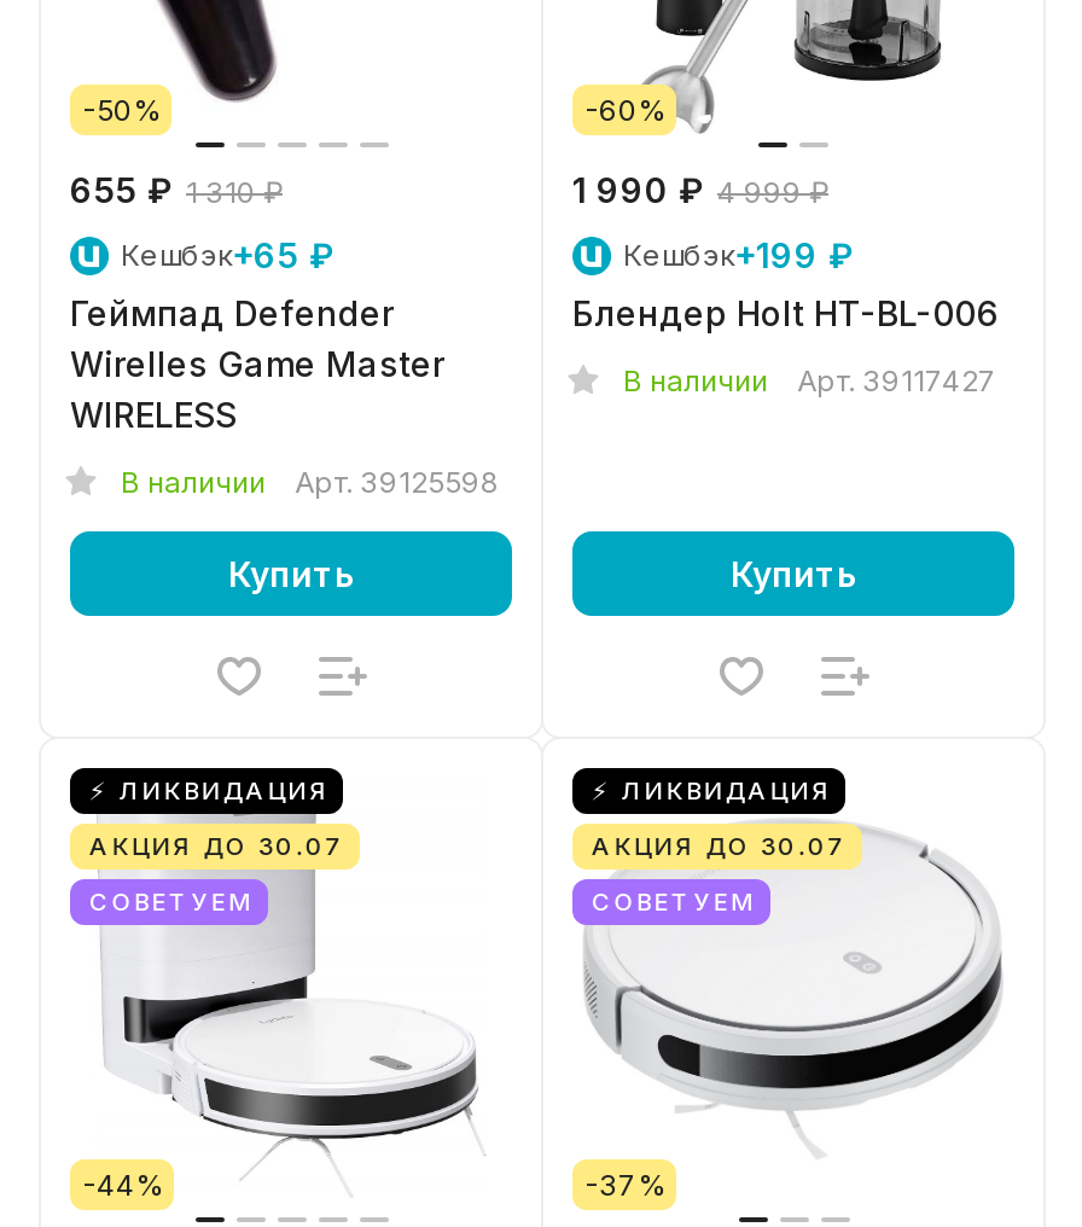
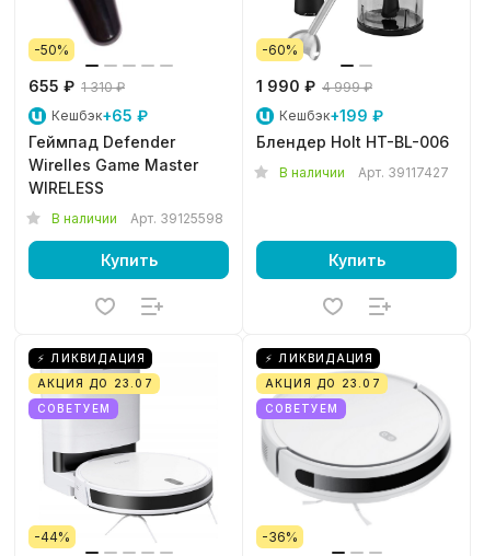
- АКЦИЯ ДО 30.07
+ АКЦИЯ ДО 23.07

- АКЦИЯ ДО 30.07
+ АКЦИЯ ДО 23.07

- -37%
+ -36%
